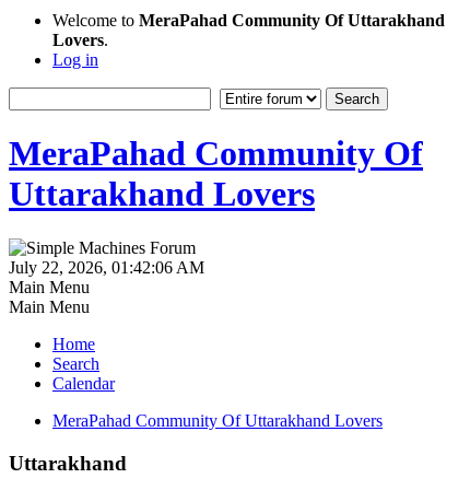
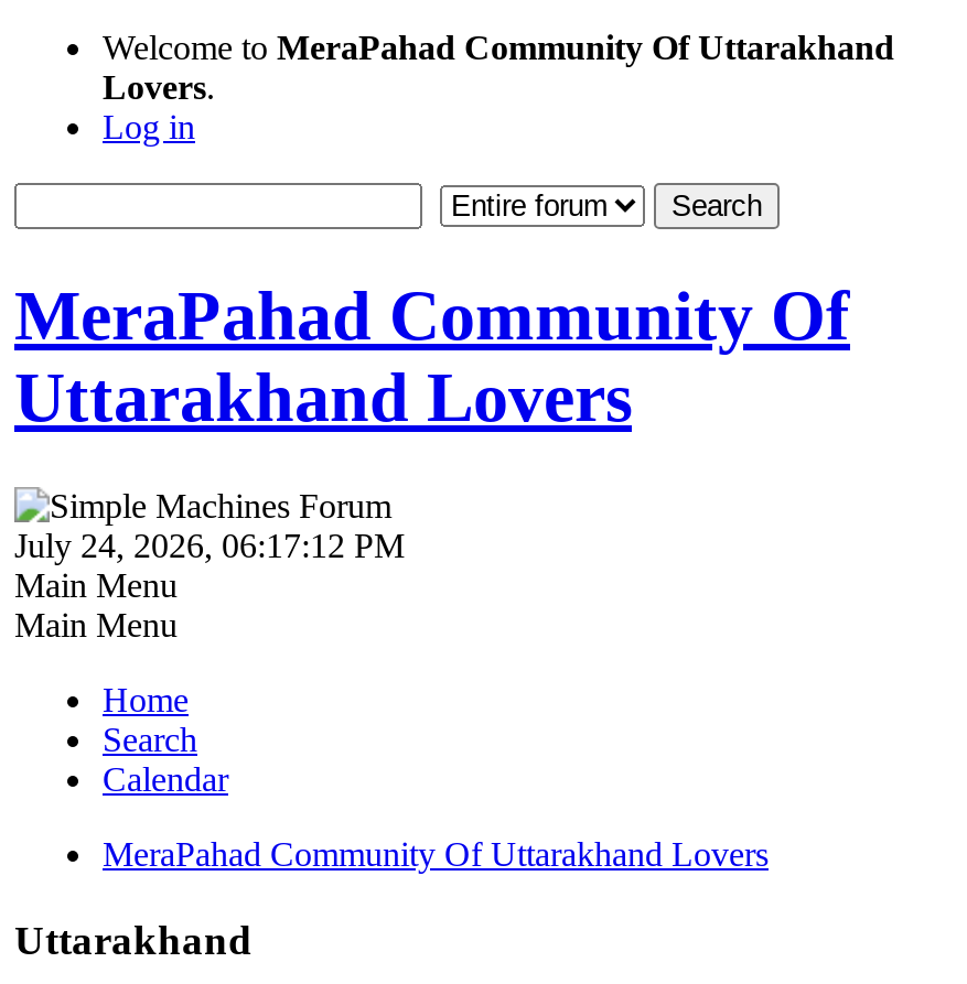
- July 22, 2026, 01:42:06 AM
+ July 24, 2026, 06:17:12 PM
